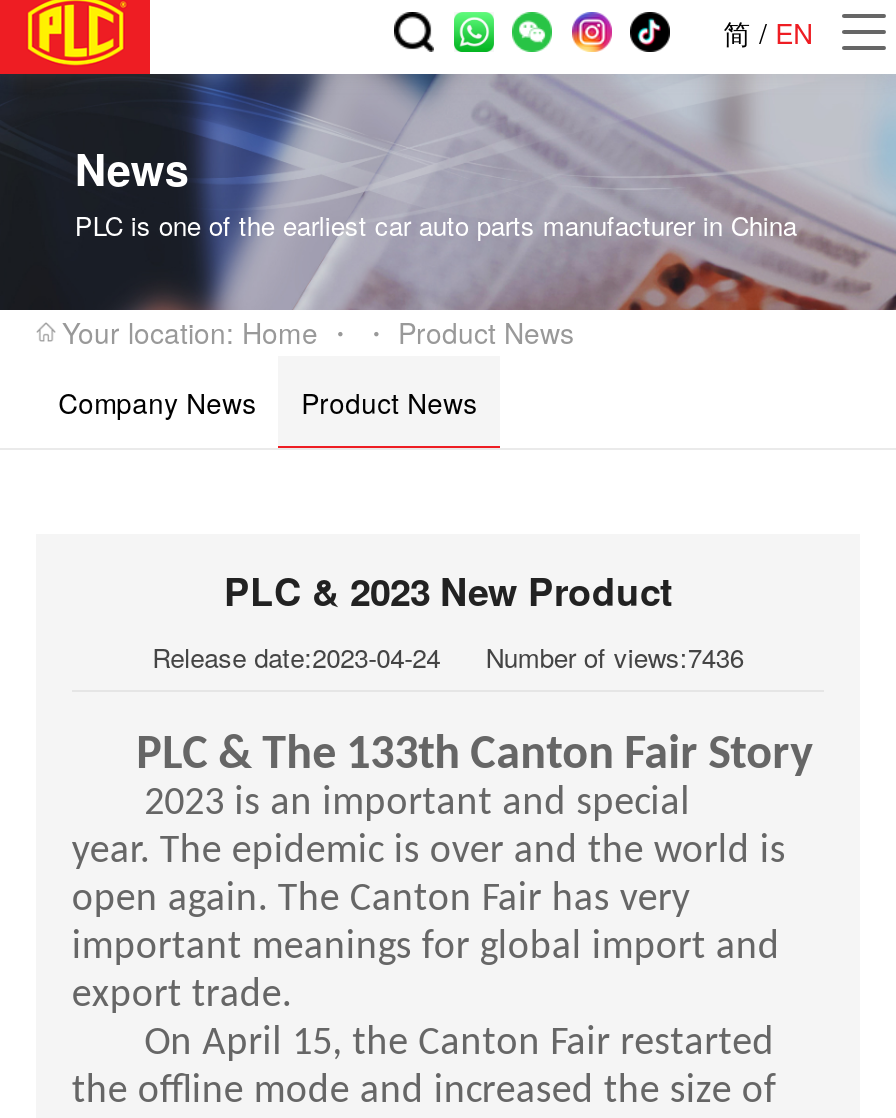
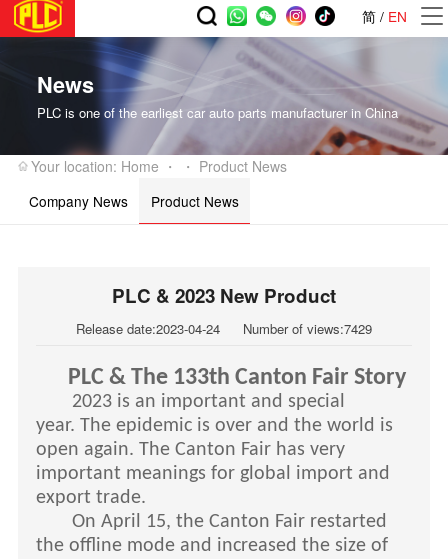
- Number of views:7436
+ Number of views:7429
